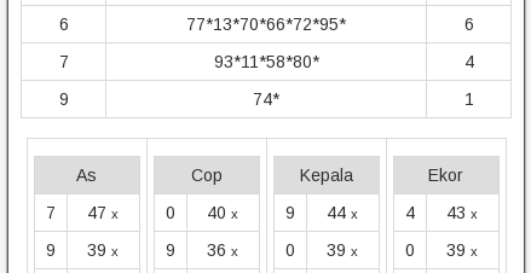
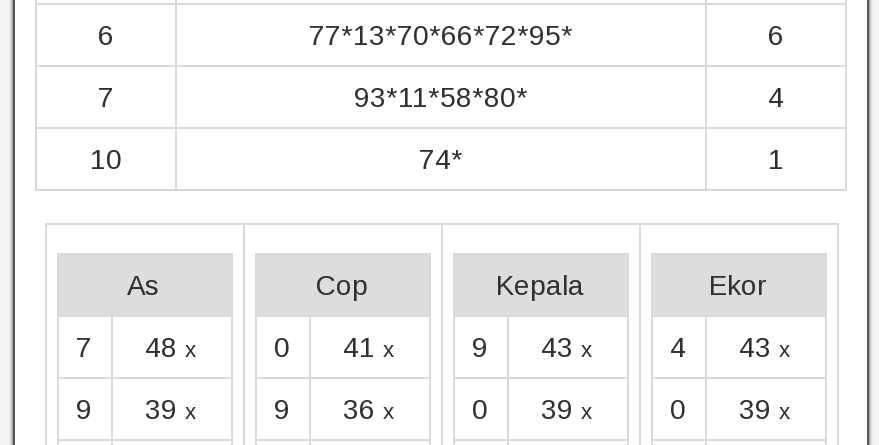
- 9
+ 10

- 7 47 x
+ 7 48 x

- 0 40 x
+ 0 41 x

- 9 44 x
+ 9 43 x
